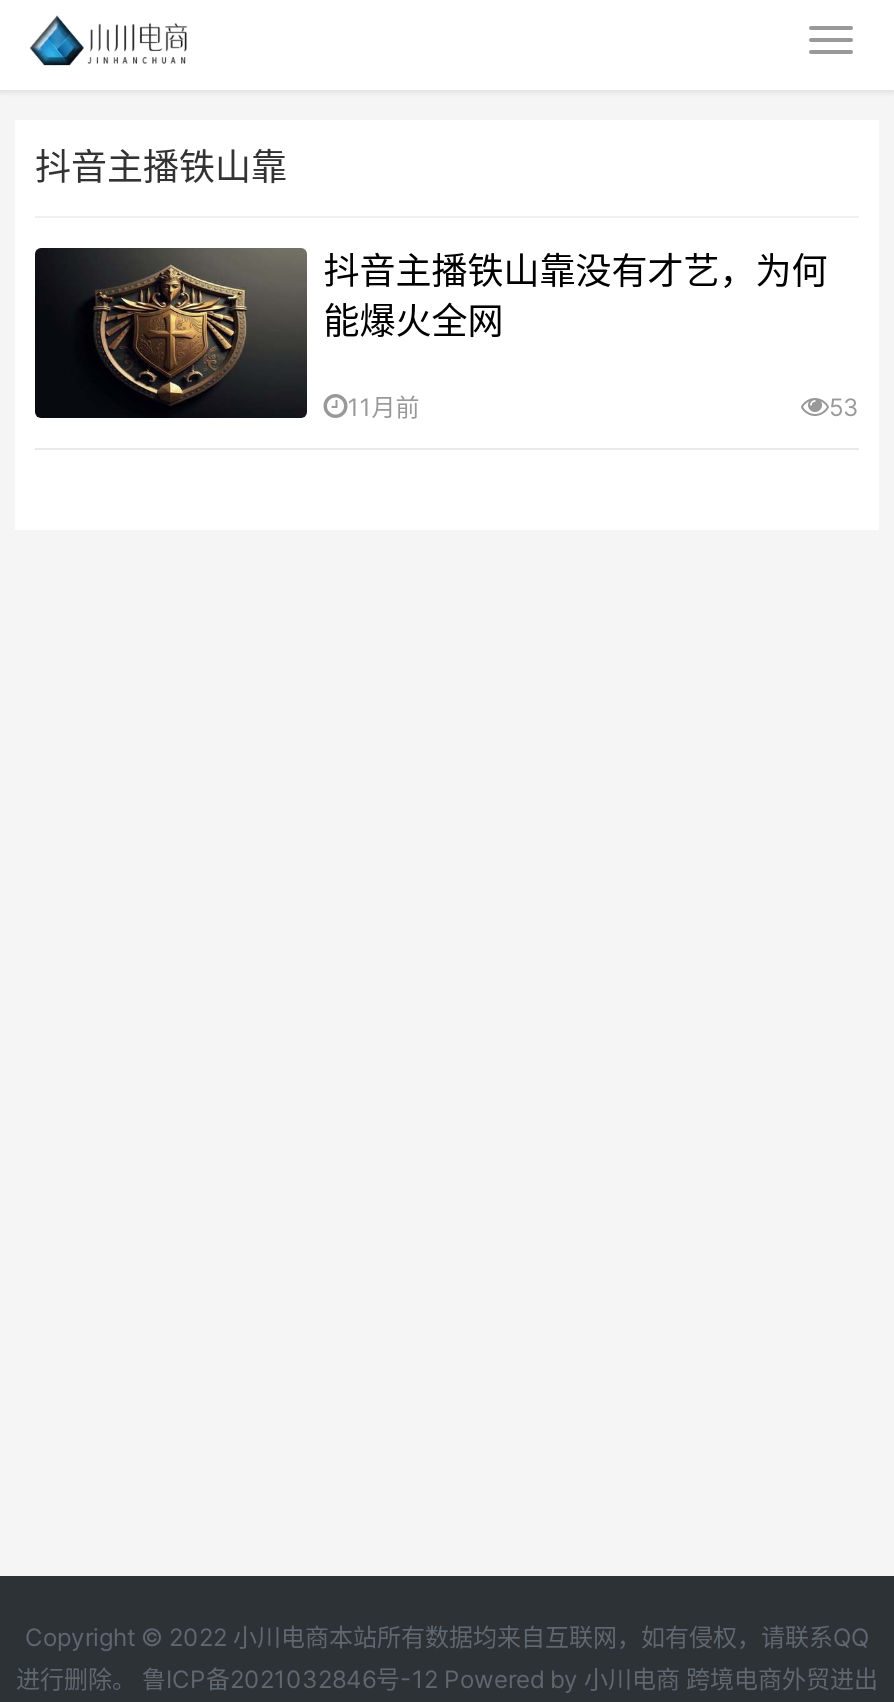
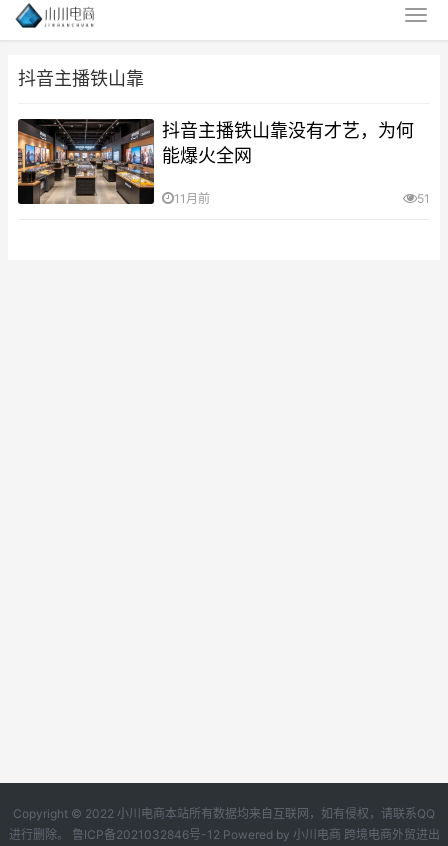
- [image]
+ [image]

- 53
+ 51
